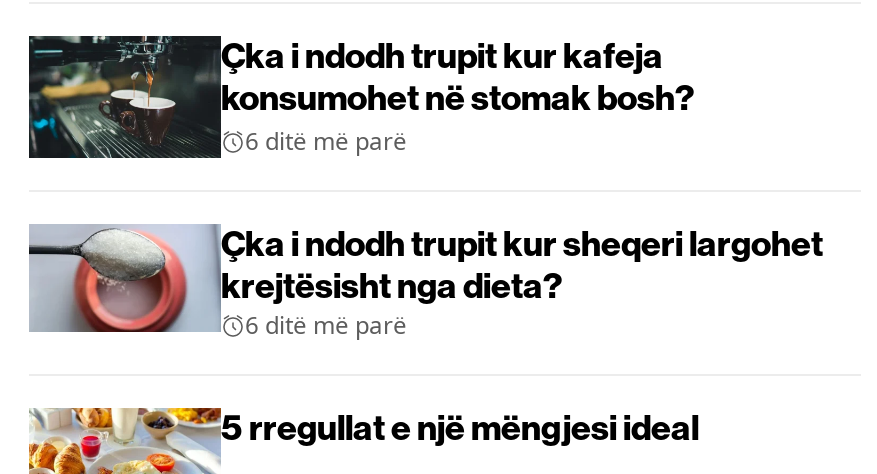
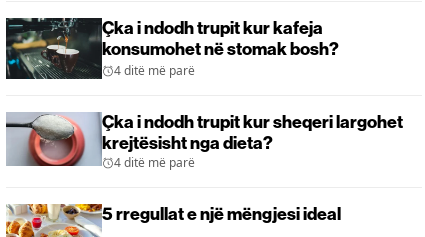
- 6 ditë më parë
+ 4 ditë më parë

- 6 ditë më parë
+ 4 ditë më parë
